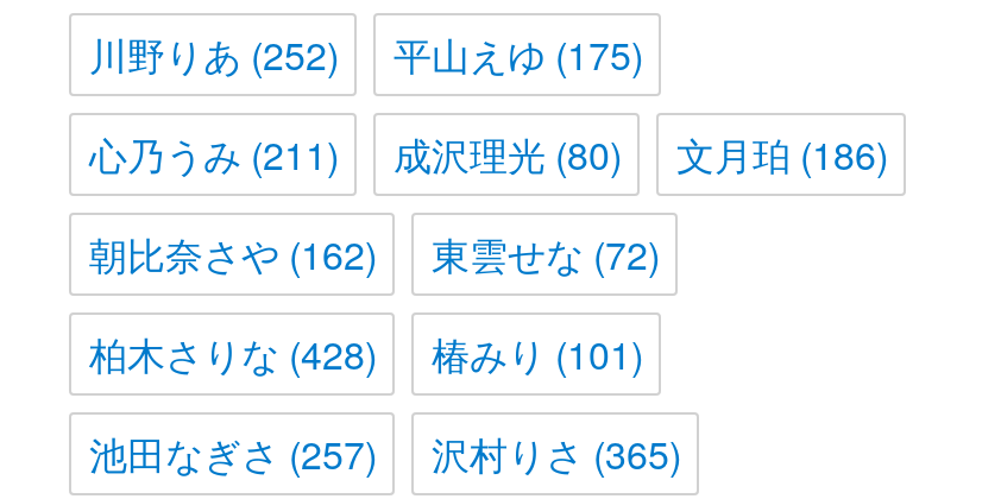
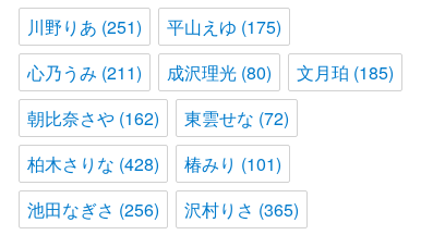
- 川野りあ(252) 平山えゆ(175)
+ 川野りあ(251) 平山えゆ(175)

- 心乃うみ(211) 成沢理光(80) 文月珀(186)
+ 心乃うみ(211) 成沢理光(80) 文月珀(185)

- 池田なぎさ(257) 沢村りさ(365)
+ 池田なぎさ(256) 沢村りさ(365)
